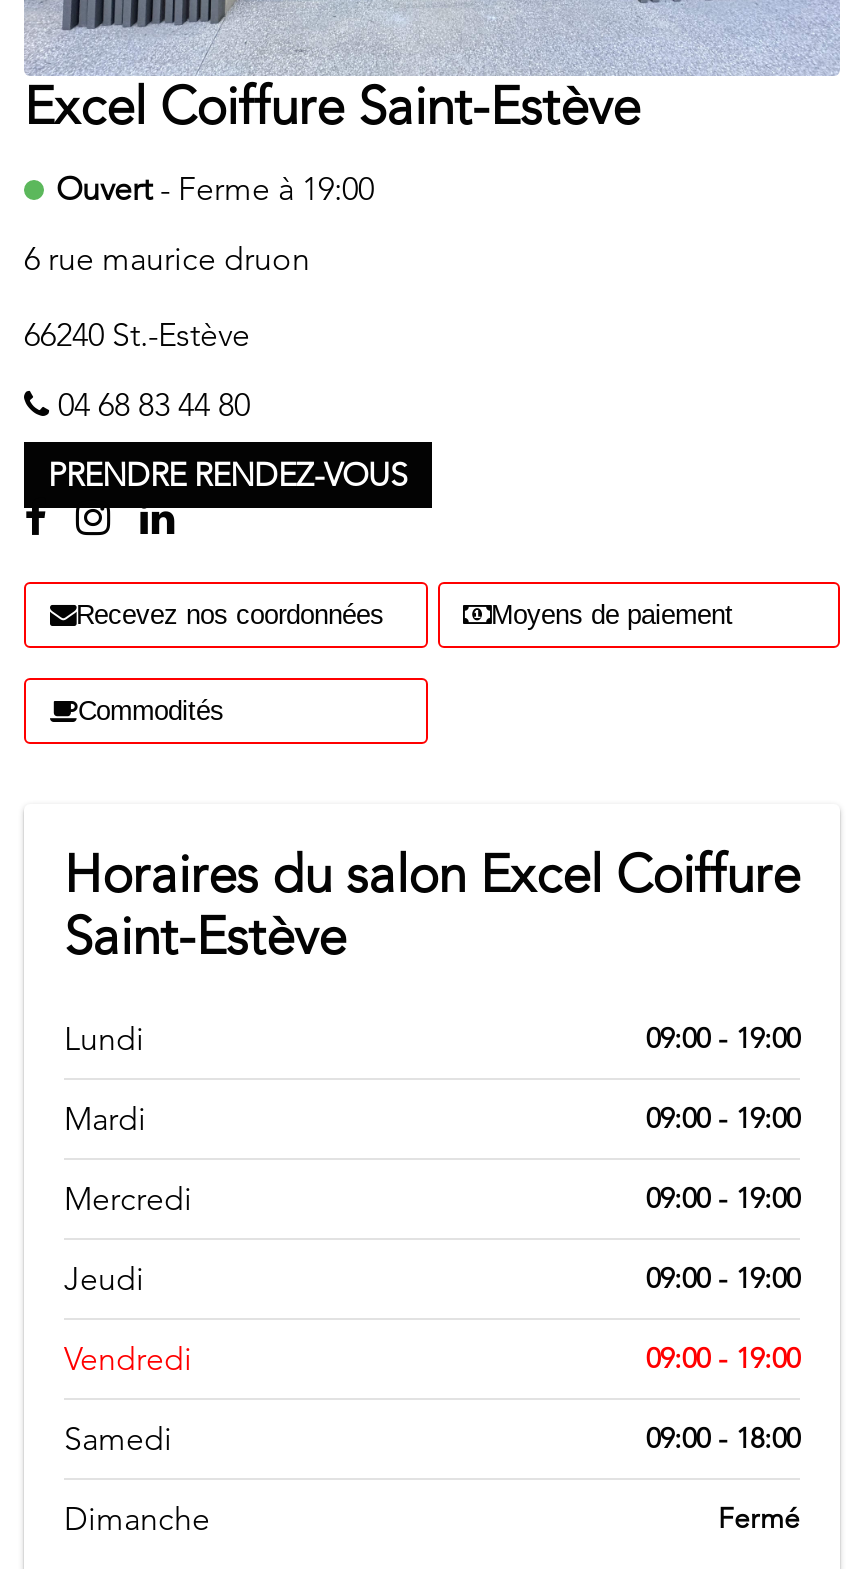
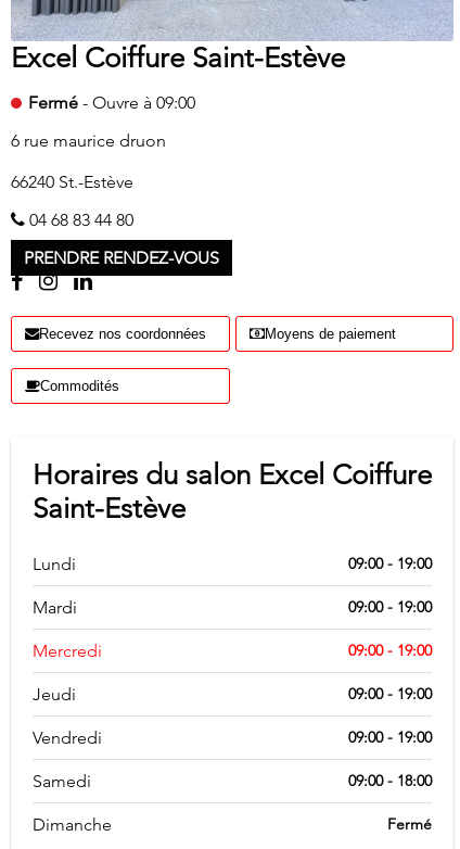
- Ouvert - Ferme à 19:00
+ Fermé - Ouvre à 09:00
